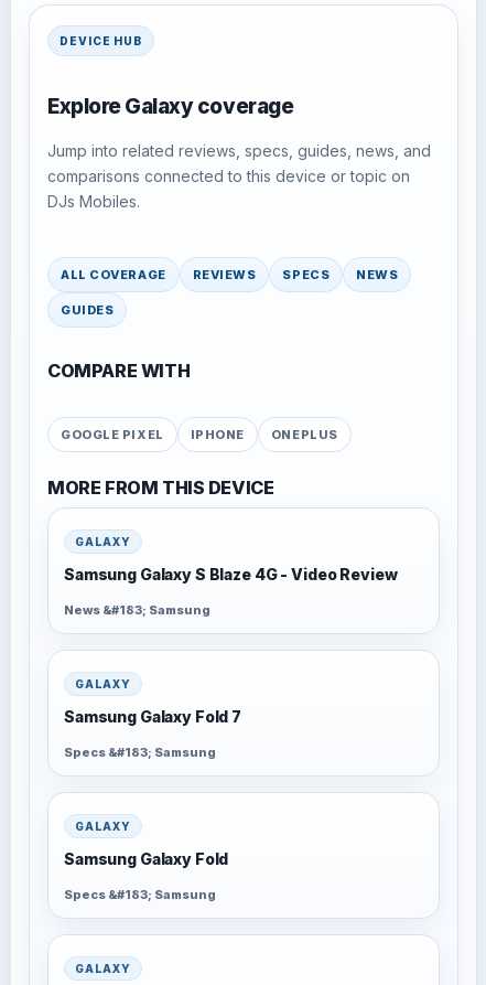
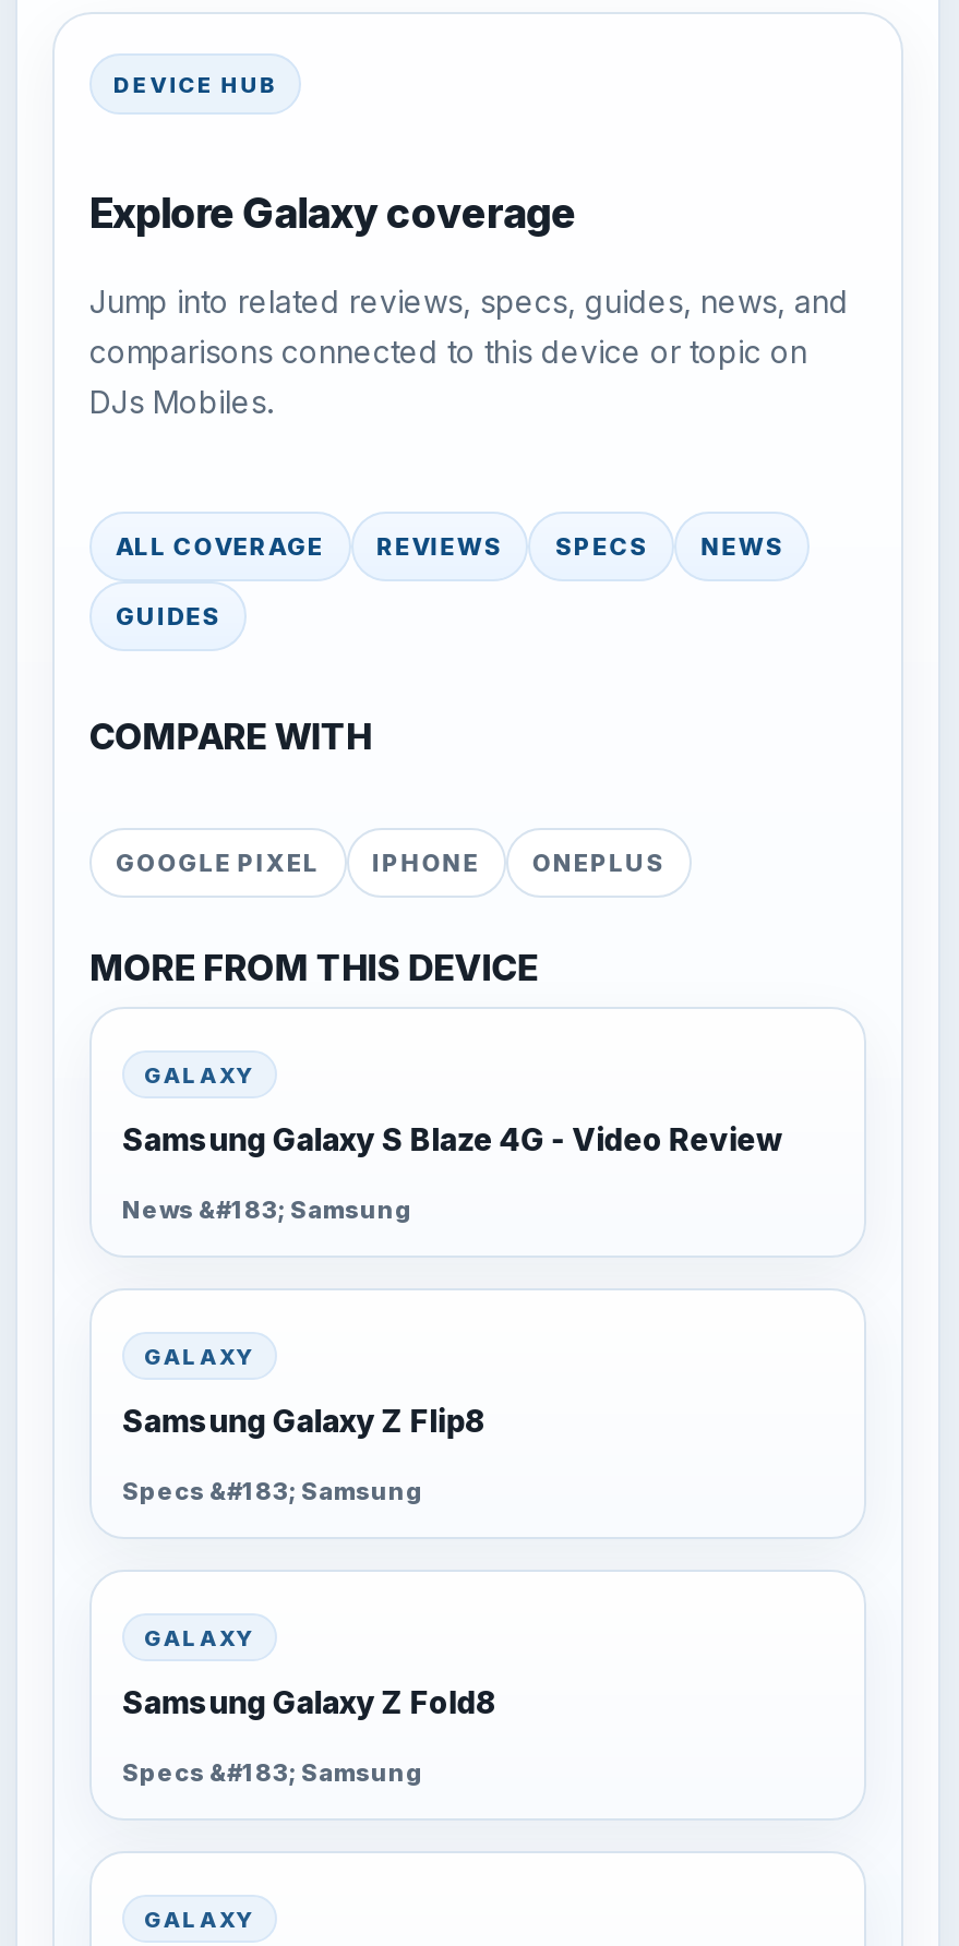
- Samsung Galaxy Fold 7
+ Samsung Galaxy Z Flip8

- Samsung Galaxy Fold
+ Samsung Galaxy Z Fold8
